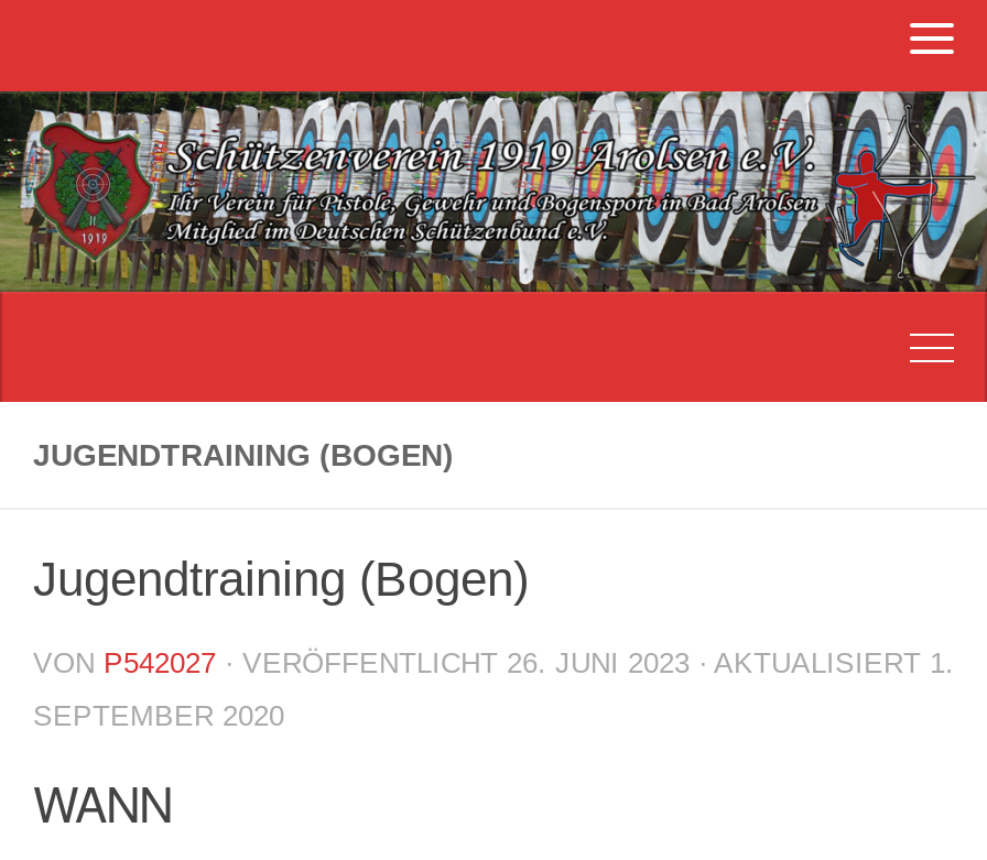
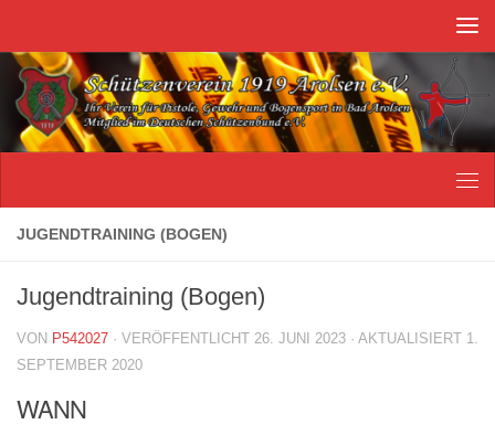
- [image]
+ [image]
